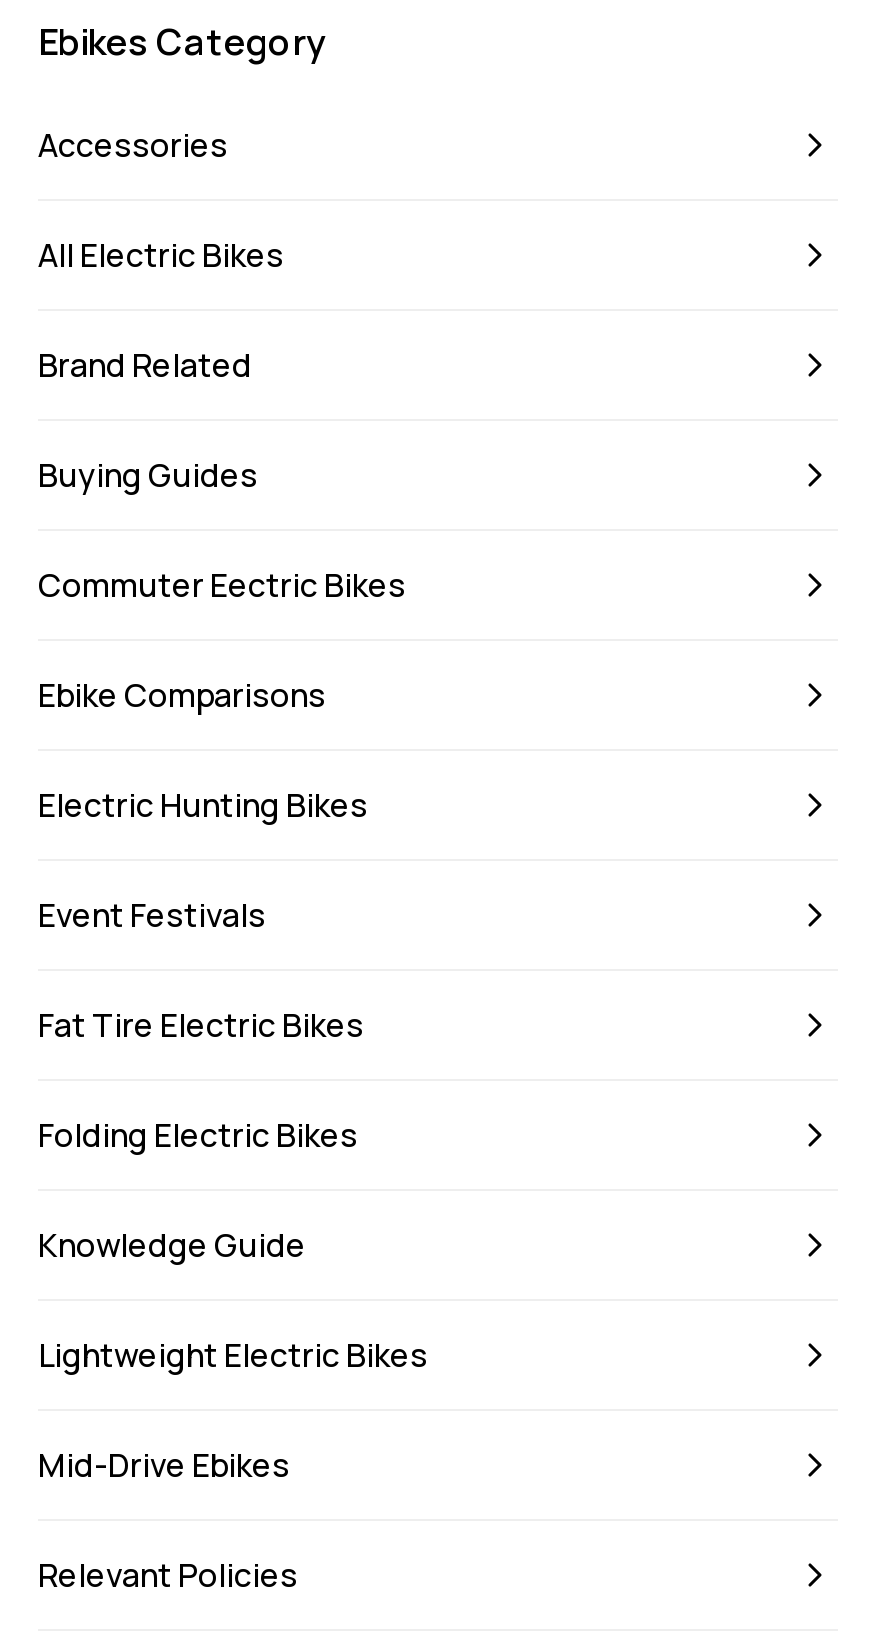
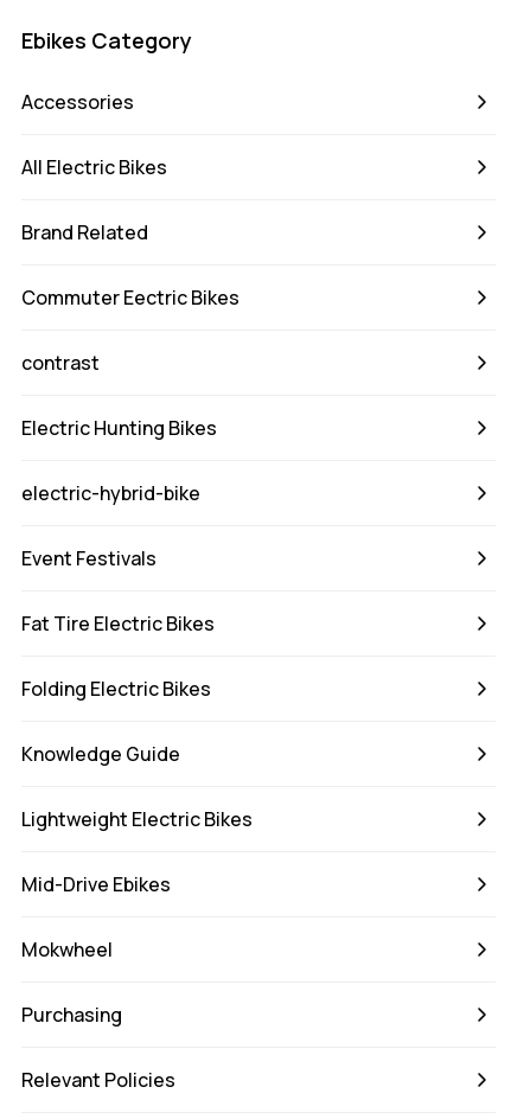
- Buying Guides

moved up: Commuter Eectric Bikes

- Ebike Comparisons
+ contrast

moved up: Electric Hunting Bikes

+ electric-hybrid-bike

+ Mokwheel
+ Purchasing
